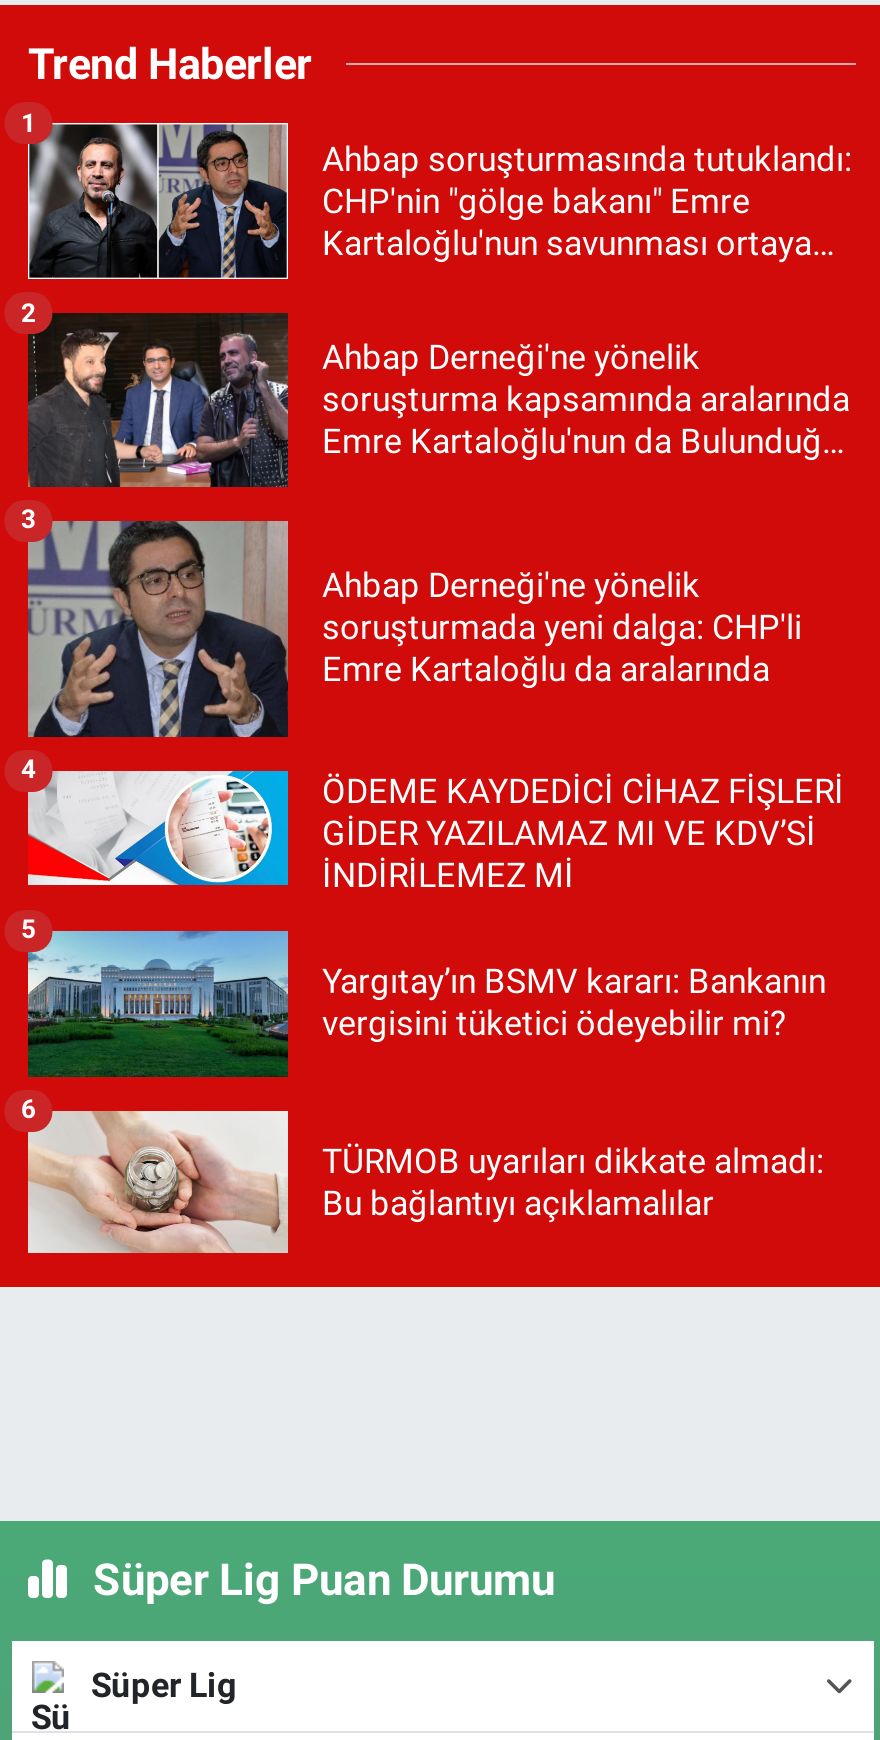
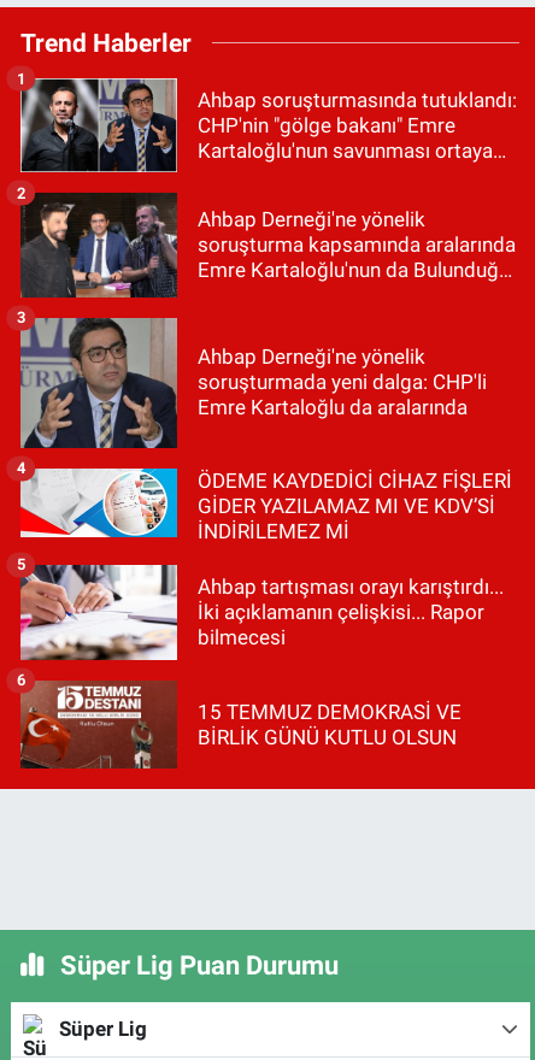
- [image]
- Yargıtay’ın BSMV kararı: Bankanın
- vergisini tüketici ödeyebilir mi?
+ [image]
+ Ahbap tartışması orayı karıştırdı...
+ İki açıklamanın çelişkisi... Rapor
+ bilmecesi

- [image]
- TÜRMOB uyarıları dikkate almadı:
- Bu bağlantıyı açıklamalılar
+ [image]
+ 15 TEMMUZ DEMOKRASİ VE
+ BİRLİK GÜNÜ KUTLU OLSUN
